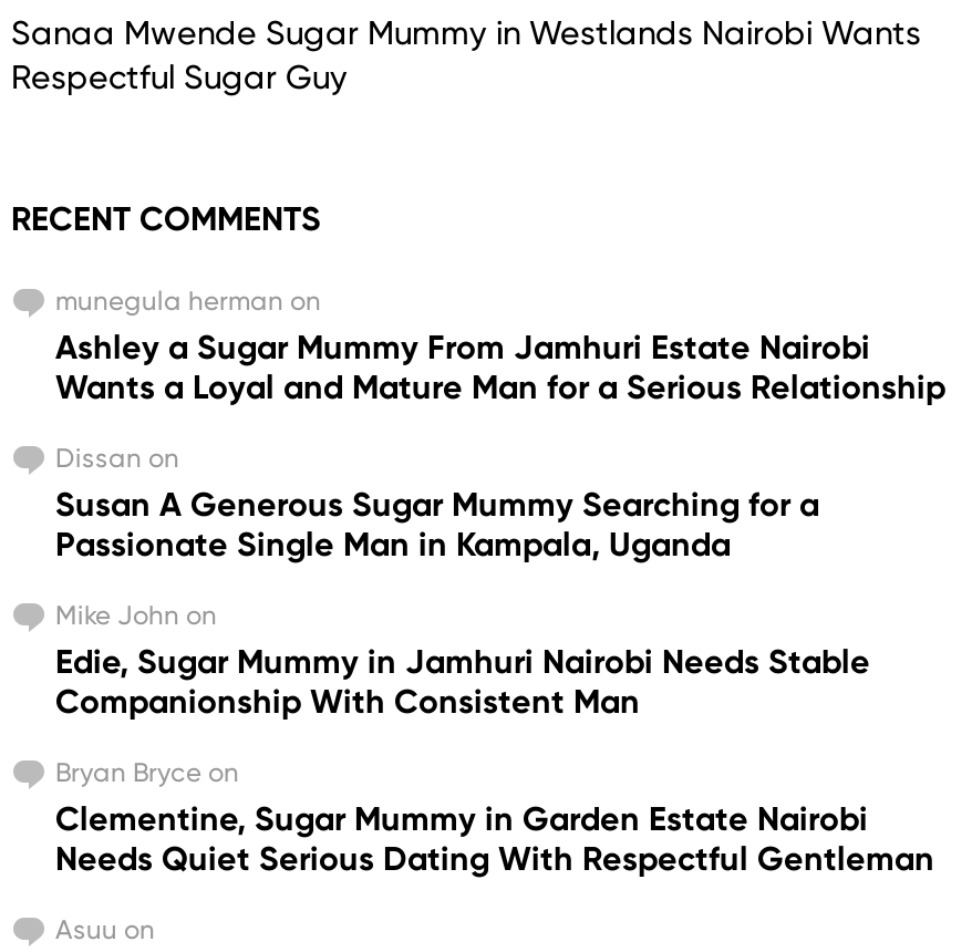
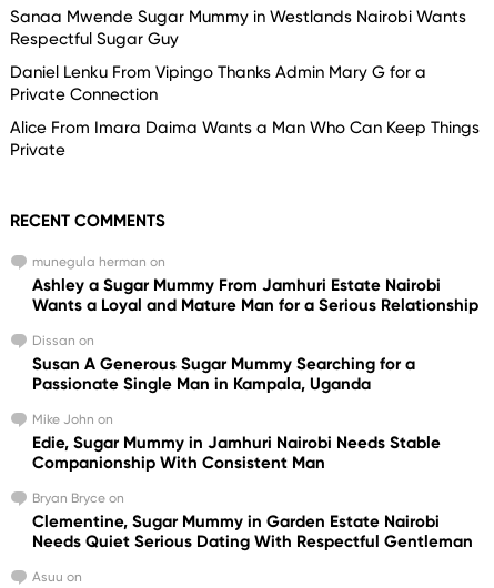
+ Daniel Lenku From Vipingo Thanks Admin Mary G for a
+ Private Connection
+ Alice From Imara Daima Wants a Man Who Can Keep Things
+ Private
